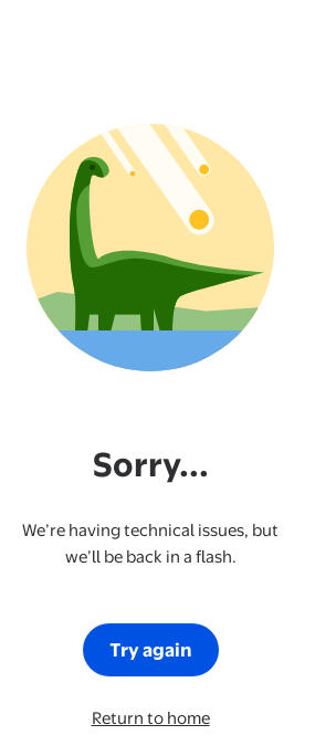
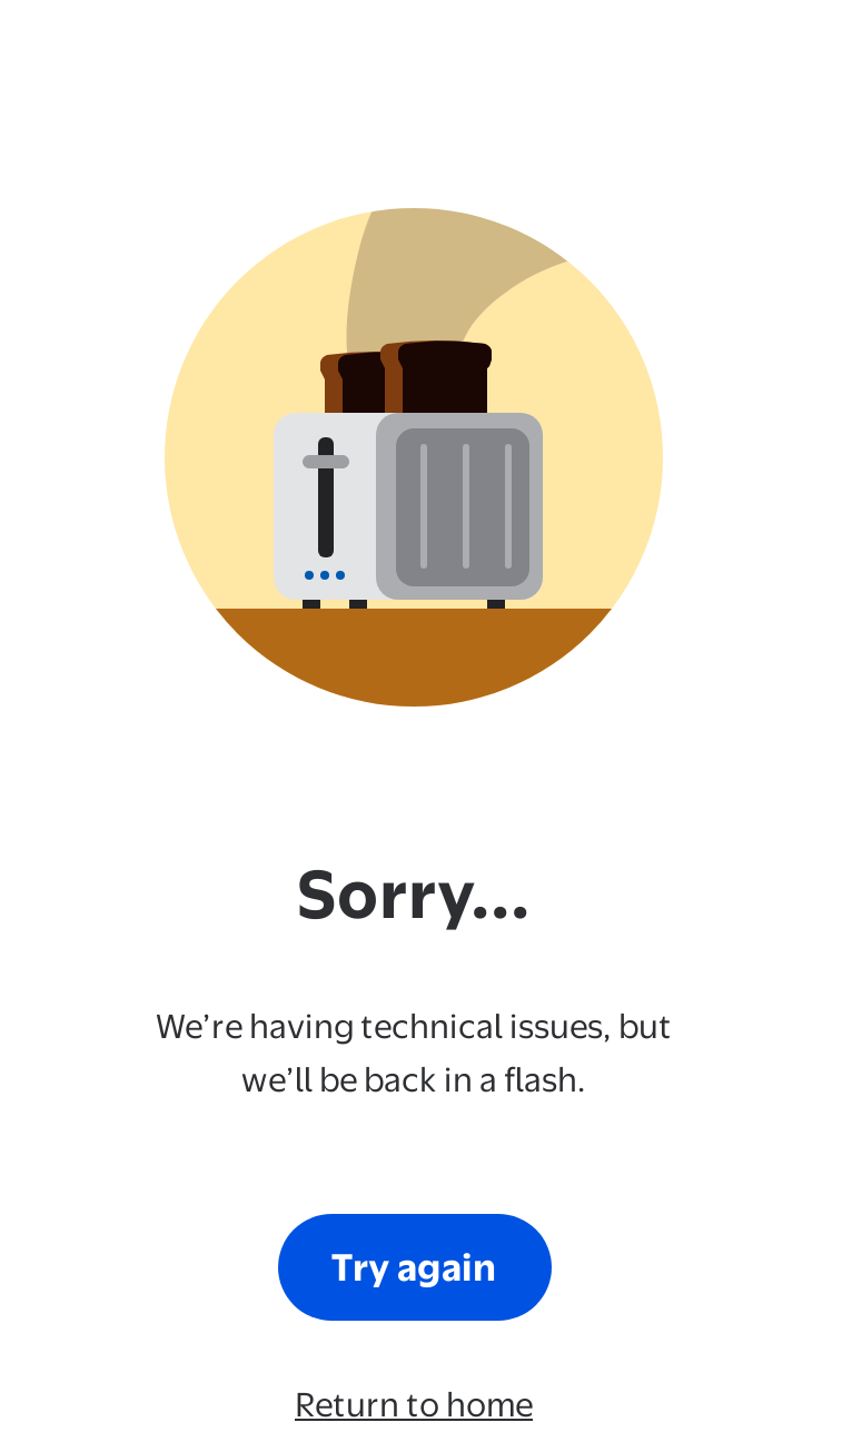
- [image]
+ [image]
